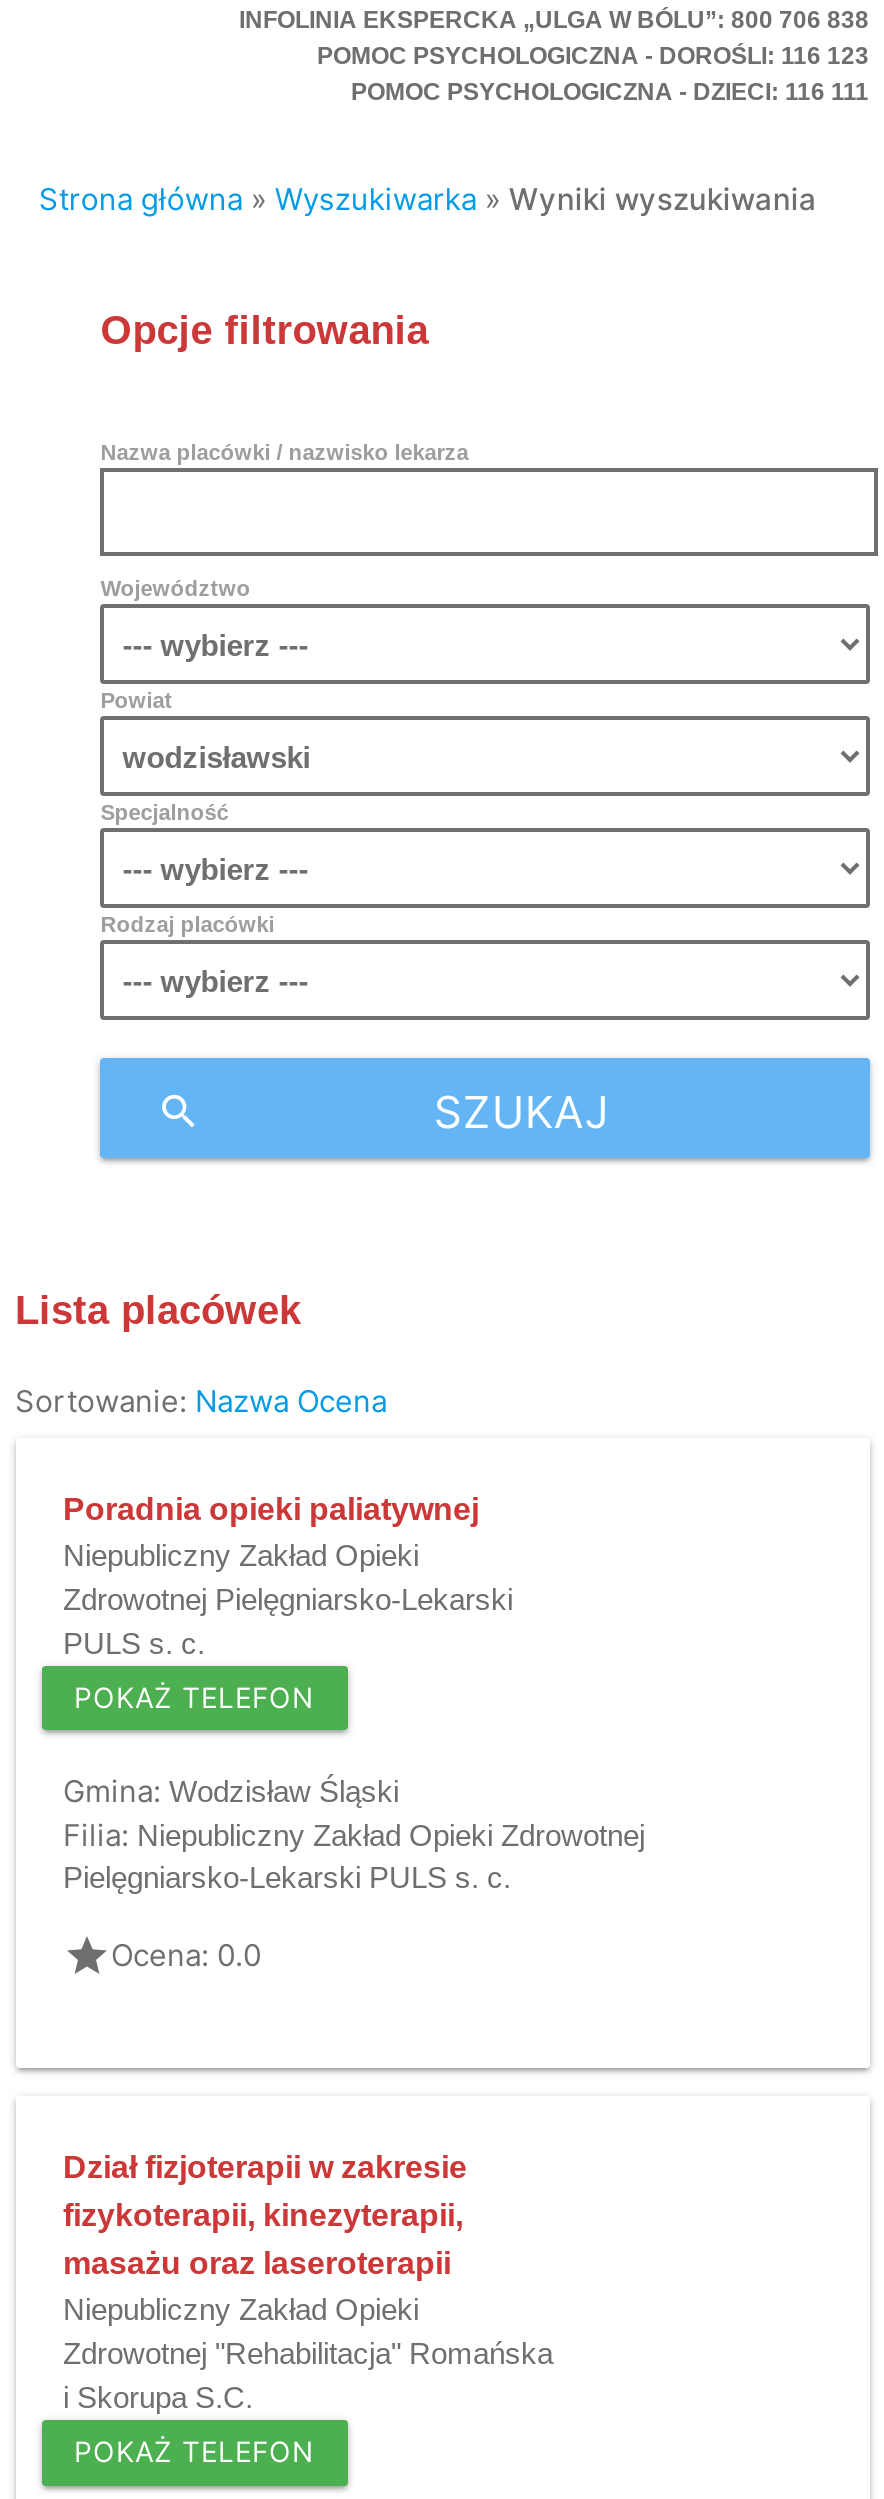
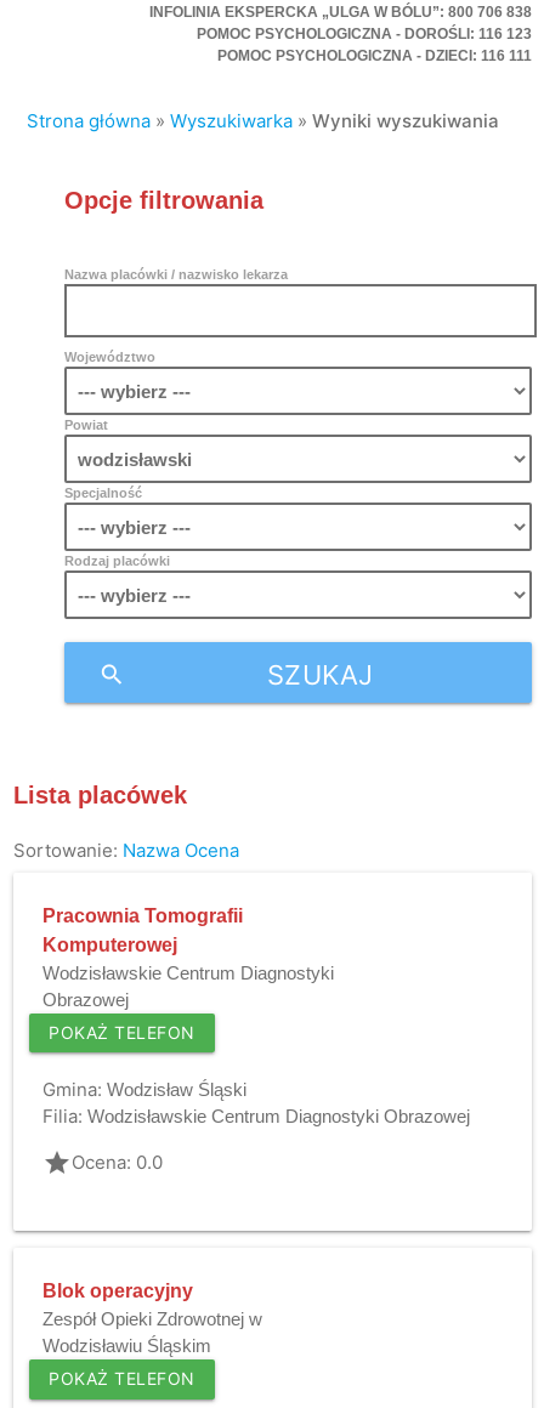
- Poradnia opieki paliatywnej
- Niepubliczny Zakład Opieki
- Zdrowotnej Pielęgniarsko-Lekarski
- PULS s. c.
+ Pracownia Tomografii
+ Komputerowej
+ Wodzisławskie Centrum Diagnostyki
+ Obrazowej

- Filia: Niepubliczny Zakład Opieki Zdrowotnej
- Pielęgniarsko-Lekarski PULS s. c.
+ Filia: Wodzisławskie Centrum Diagnostyki Obrazowej

- Dział fizjoterapii w zakresie
- fizykoterapii, kinezyterapii,
- masażu oraz laseroterapii
- Niepubliczny Zakład Opieki
- Zdrowotnej "Rehabilitacja" Romańska
- i Skorupa S.C.
+ Blok operacyjny
+ Zespół Opieki Zdrowotnej w
+ Wodzisławiu Śląskim
